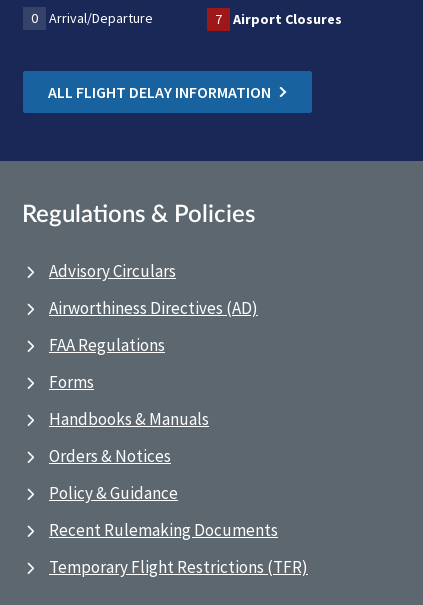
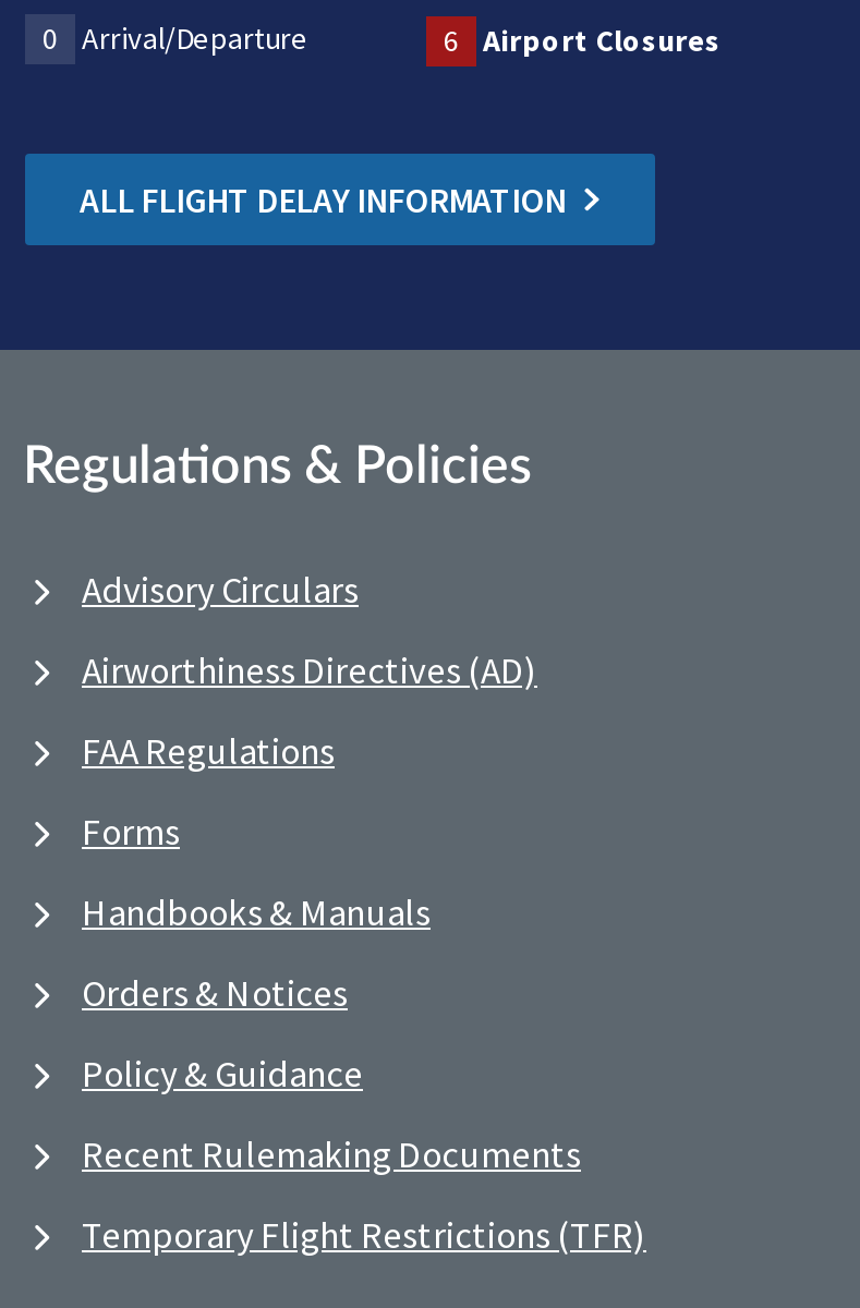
- 7 Airport Closures
+ 6 Airport Closures
